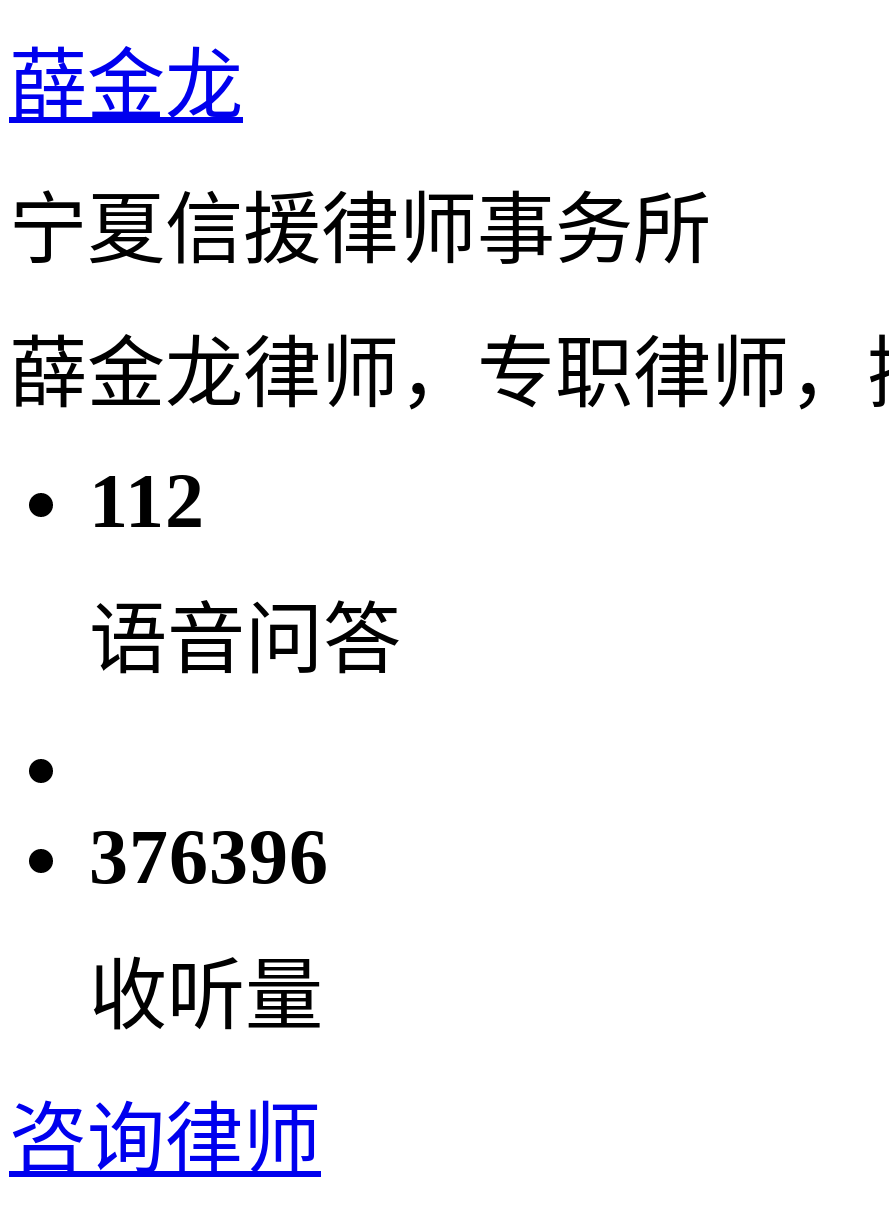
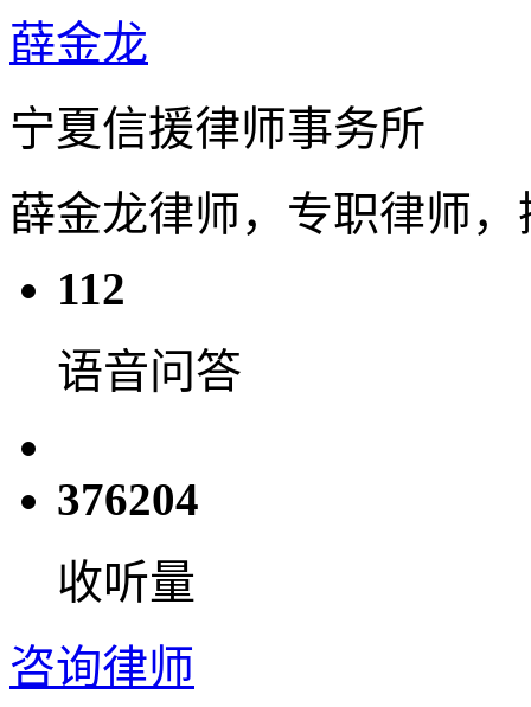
- 376396
+ 376204
